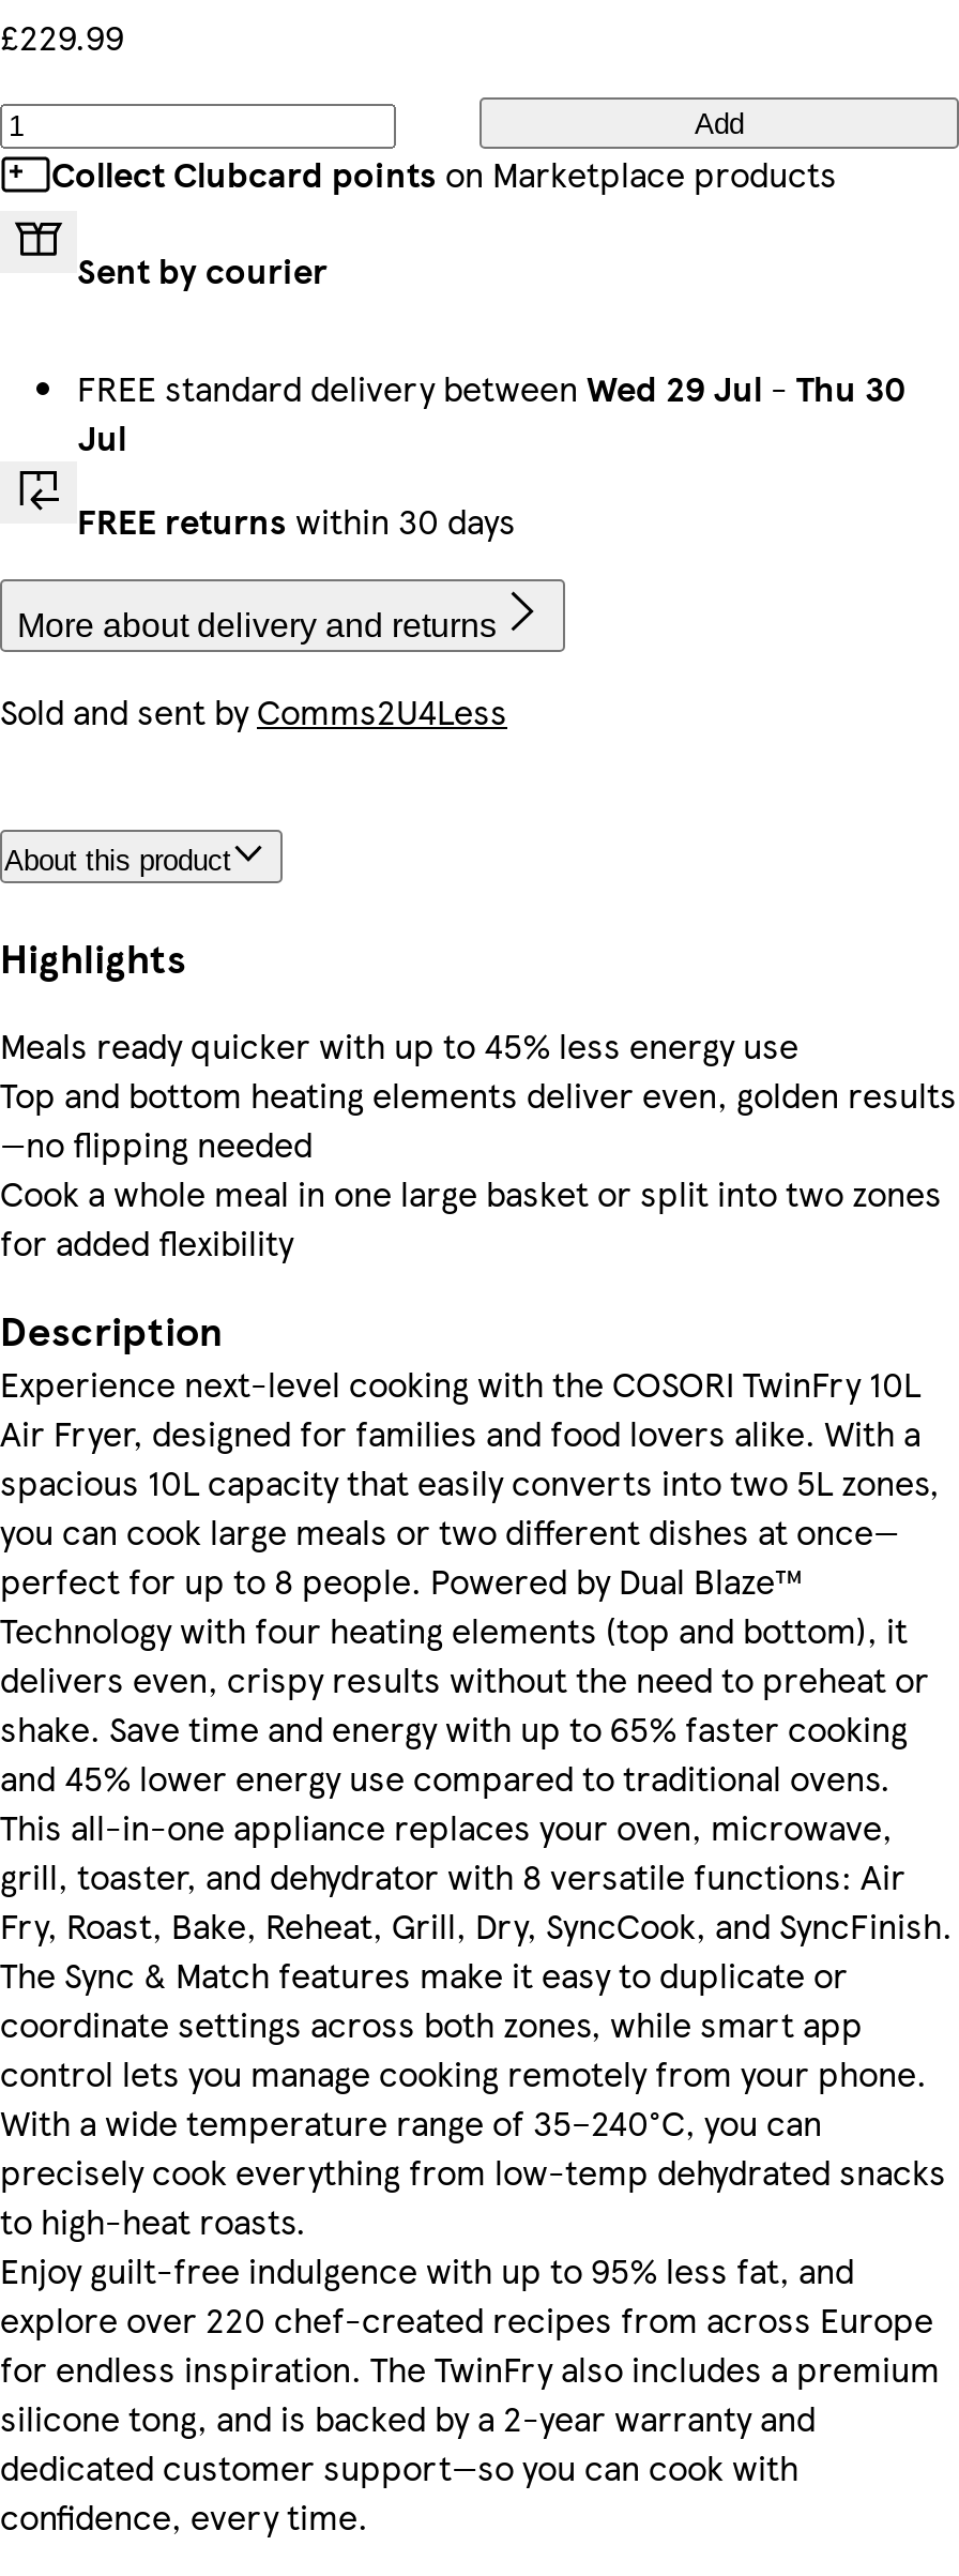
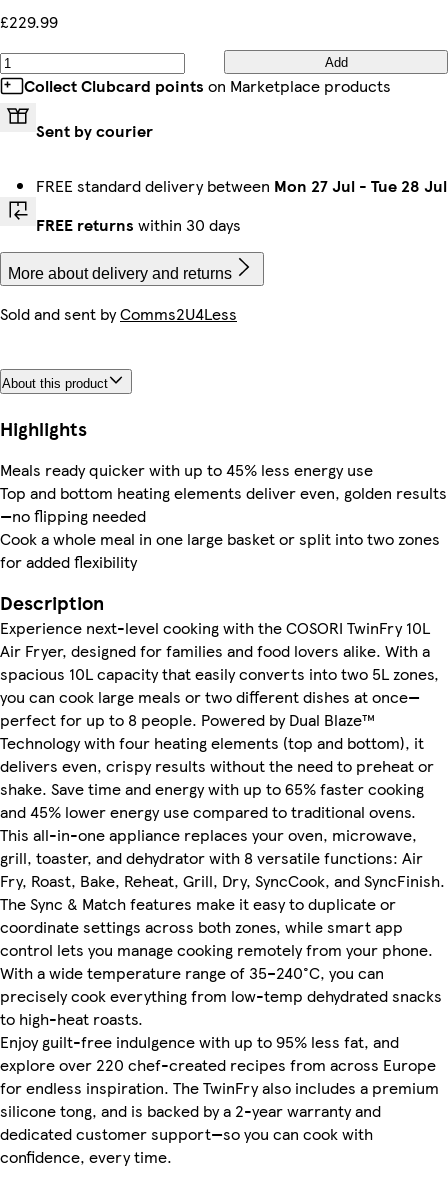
- FREE standard delivery between Wed 29 Jul - Thu 30
- Jul
+ FREE standard delivery between Mon 27 Jul - Tue 28 Jul
